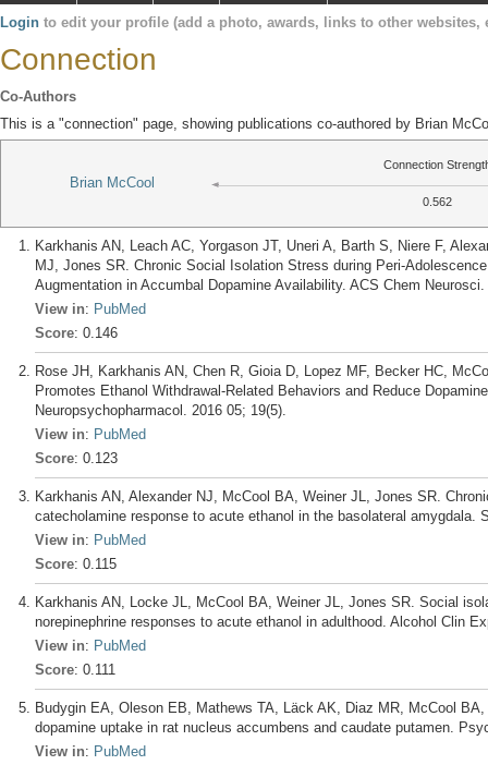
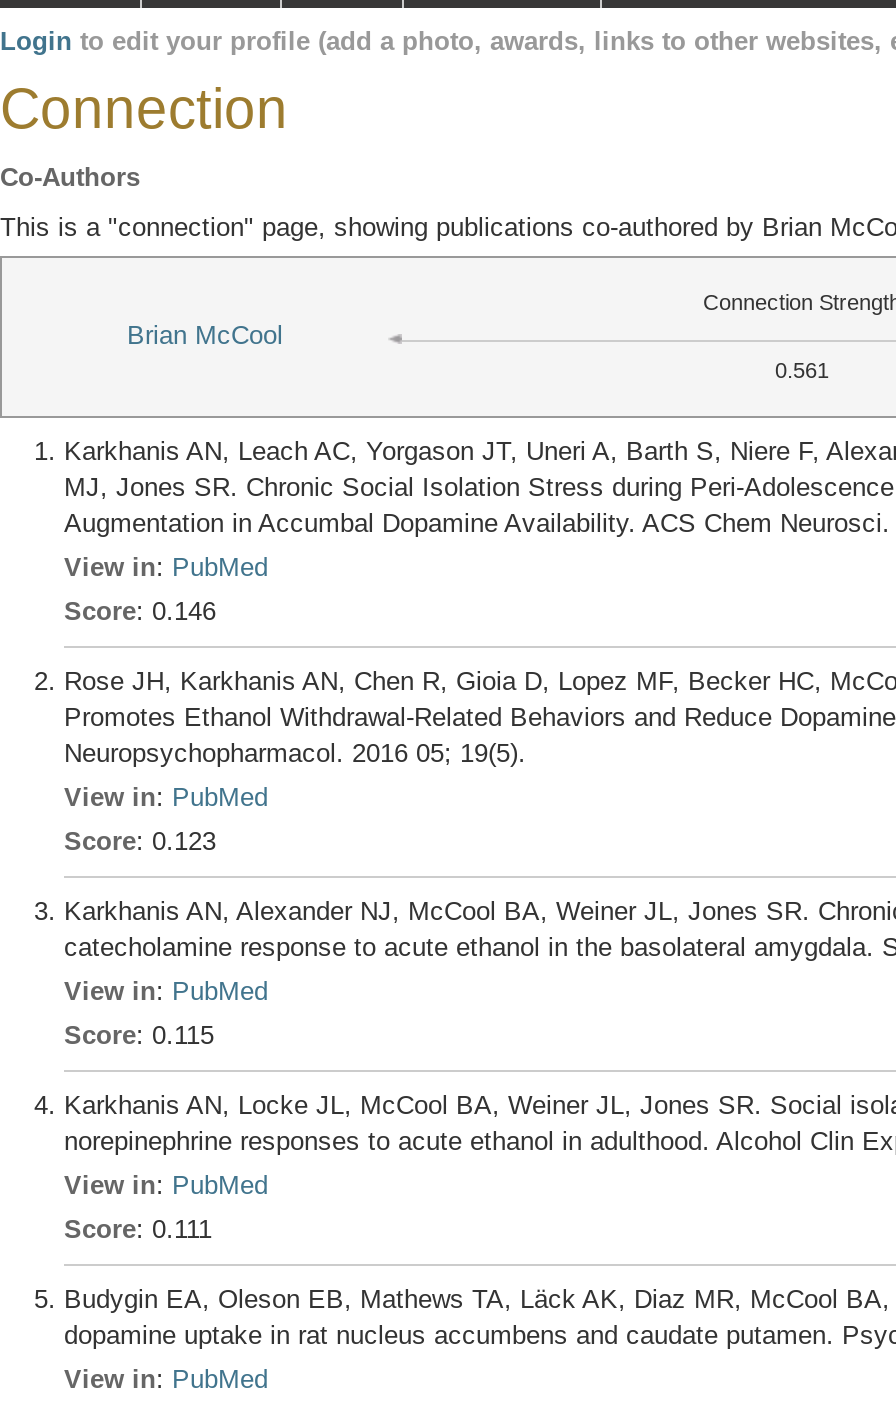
- 0.562
+ 0.561
